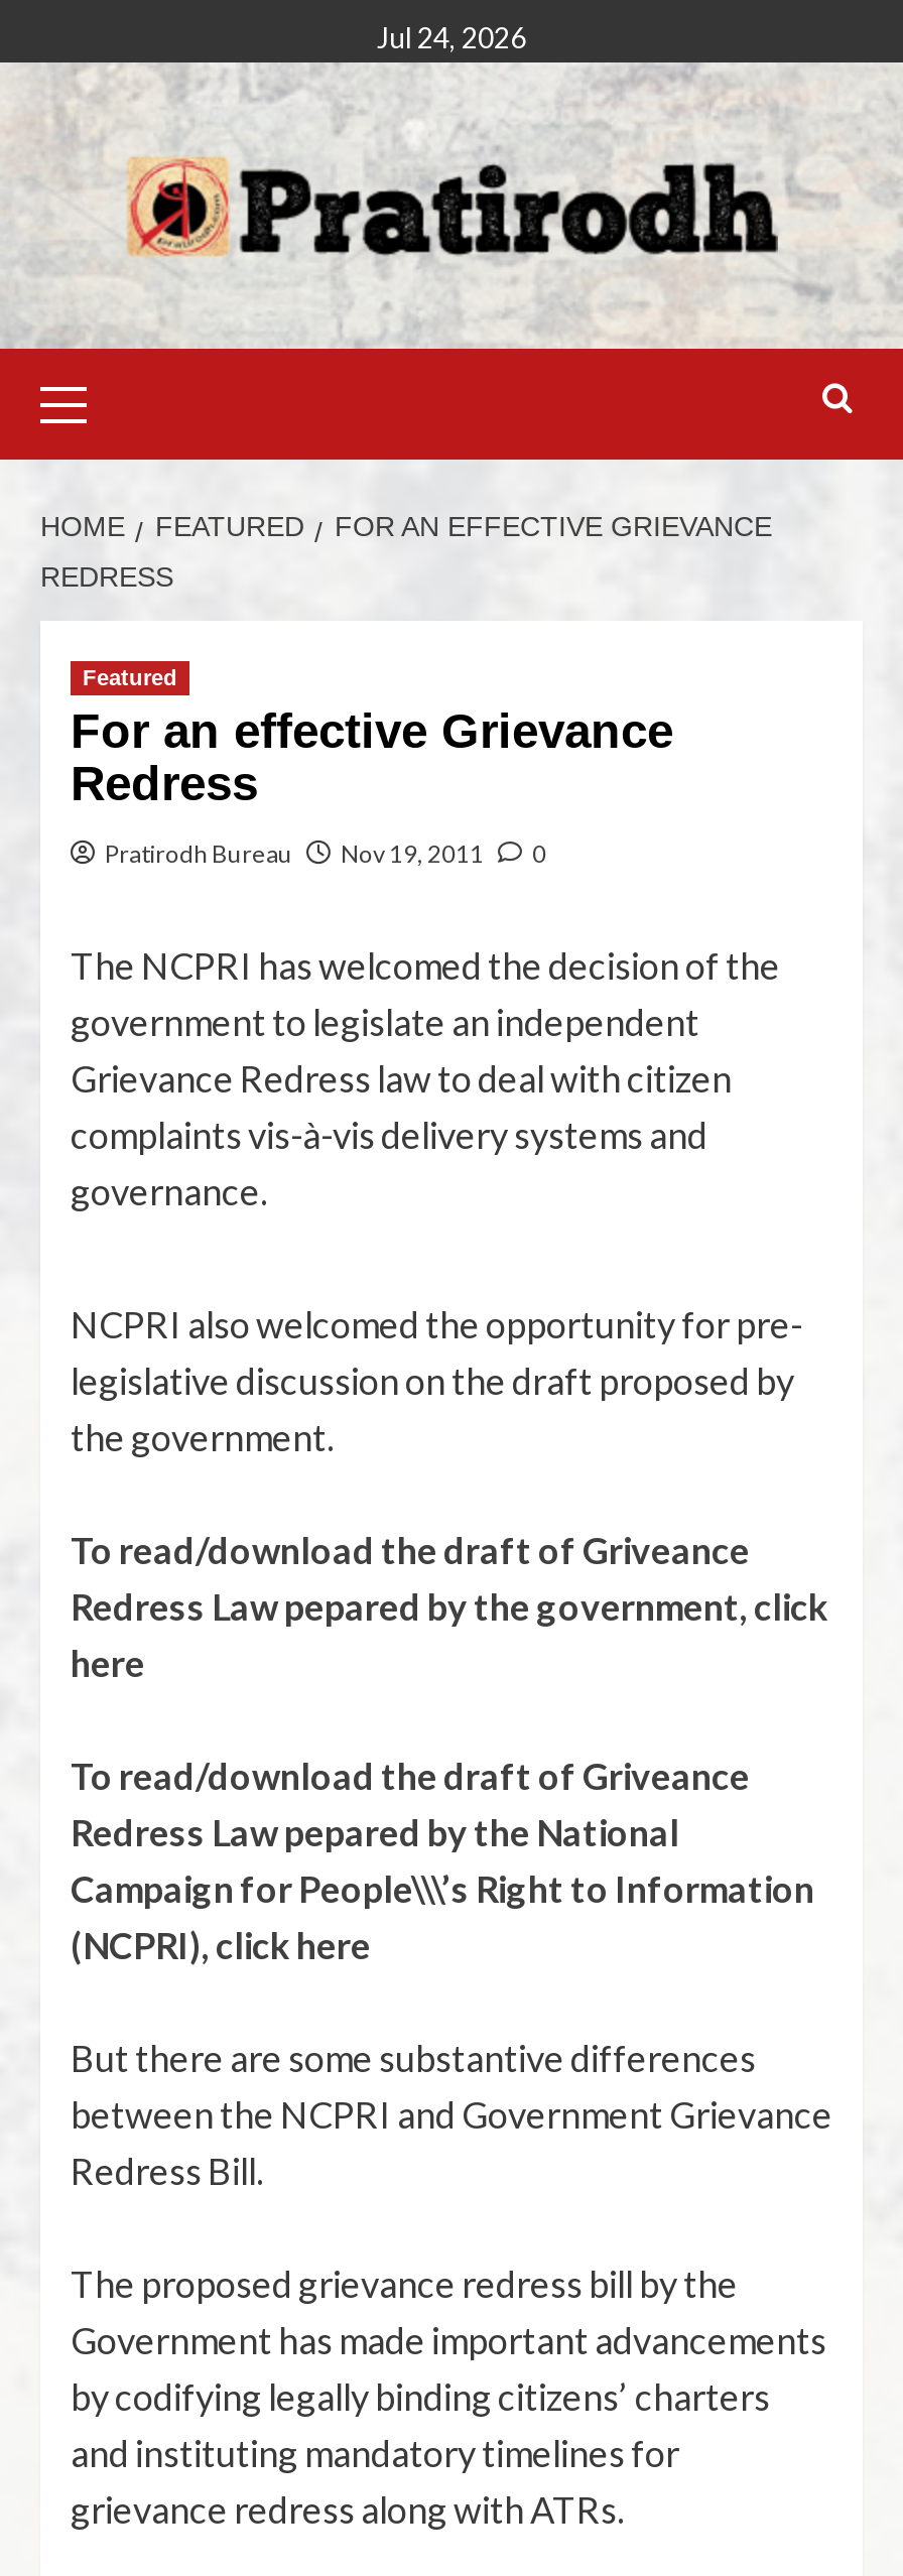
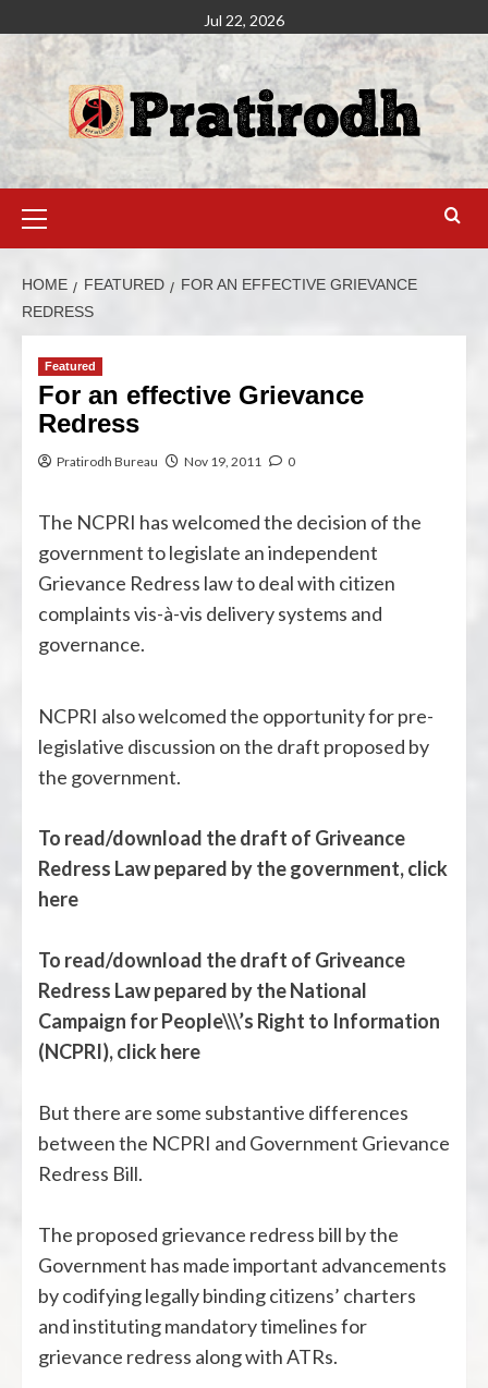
- Jul 24, 2026
+ Jul 22, 2026
